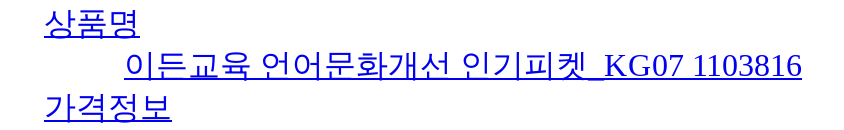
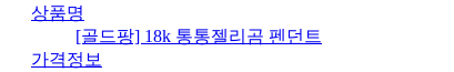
- 이든교육 언어문화개선 인기피켓_KG07 1103816
+ [골드팡] 18k 통통젤리곰 펜던트
